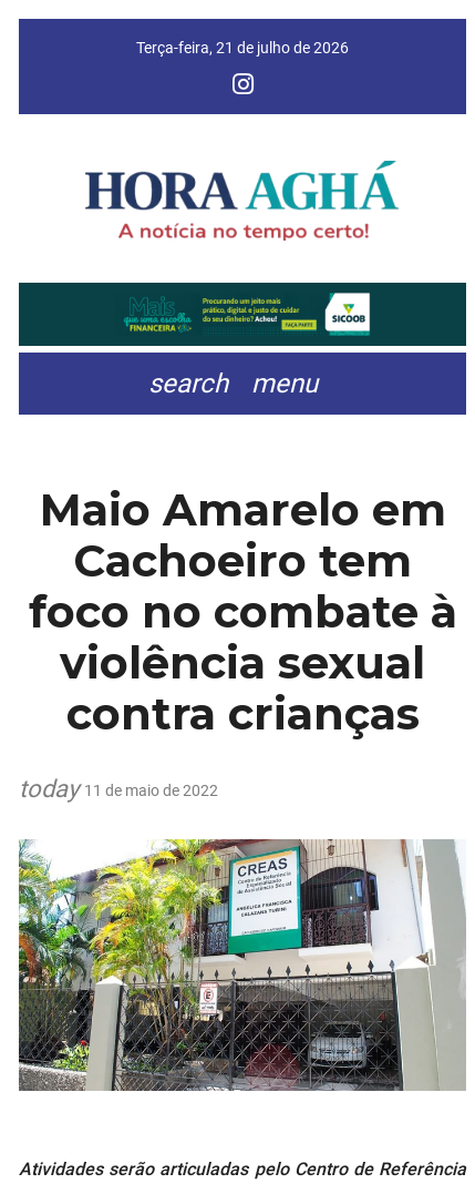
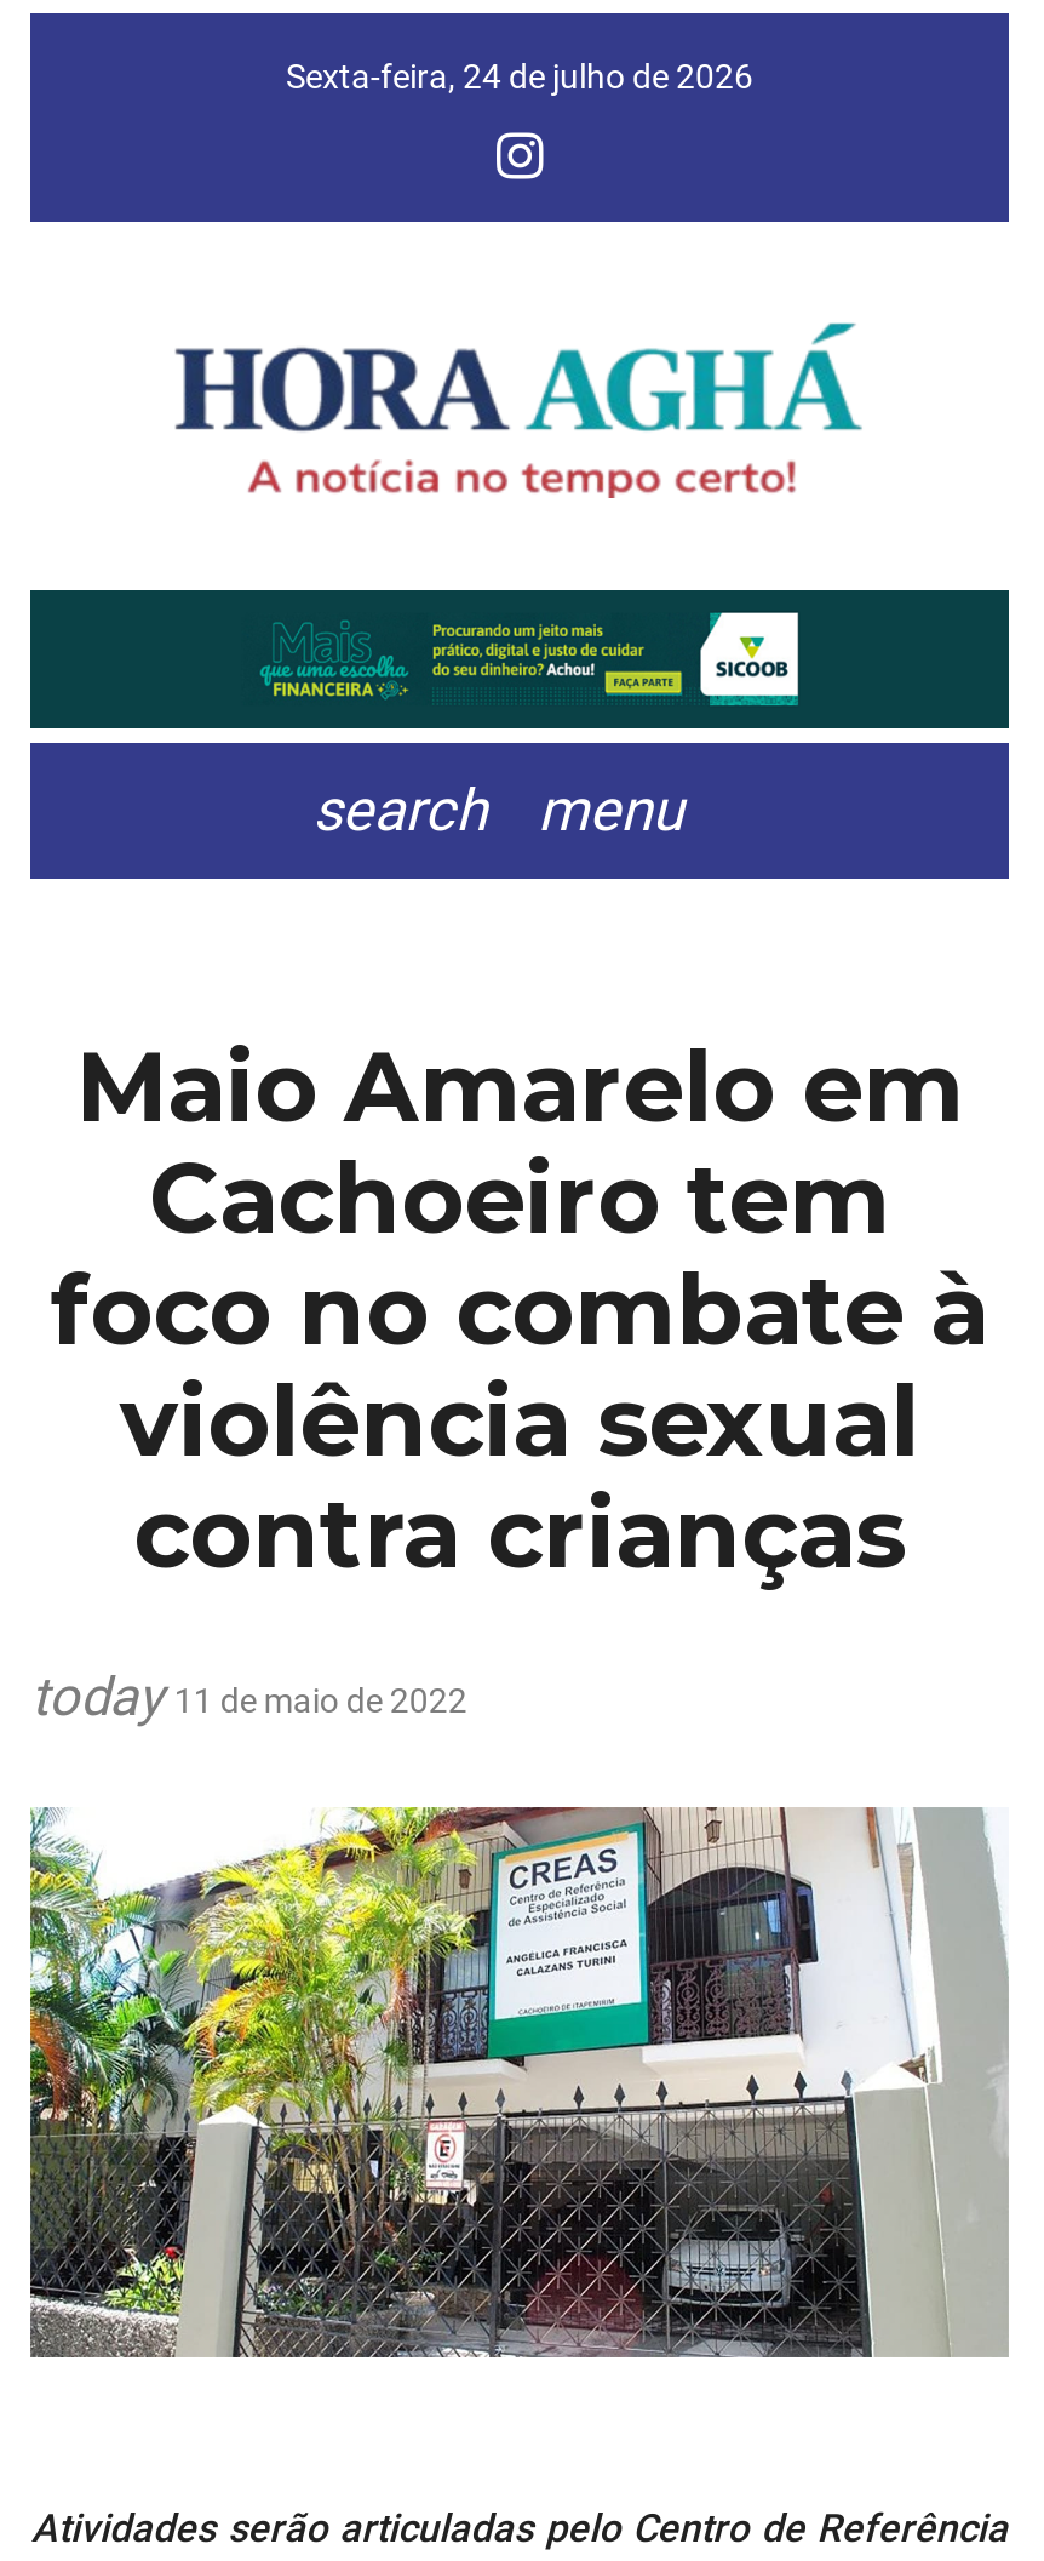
- Terça-feira, 21 de julho de 2026
+ Sexta-feira, 24 de julho de 2026
